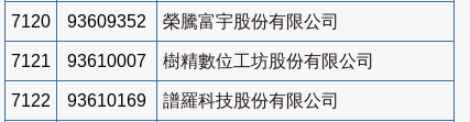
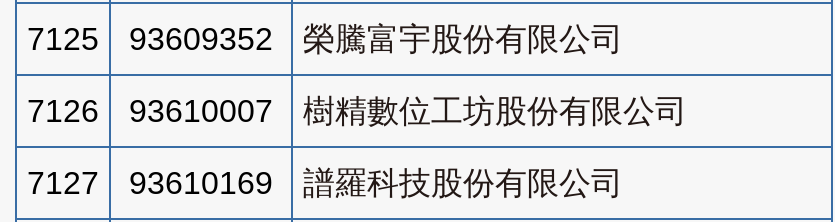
- 7120 93609352 榮騰富宇股份有限公司
+ 7125 93609352 榮騰富宇股份有限公司

- 7121 93610007 樹精數位工坊股份有限公司
+ 7126 93610007 樹精數位工坊股份有限公司

- 7122 93610169 譜羅科技股份有限公司
+ 7127 93610169 譜羅科技股份有限公司
